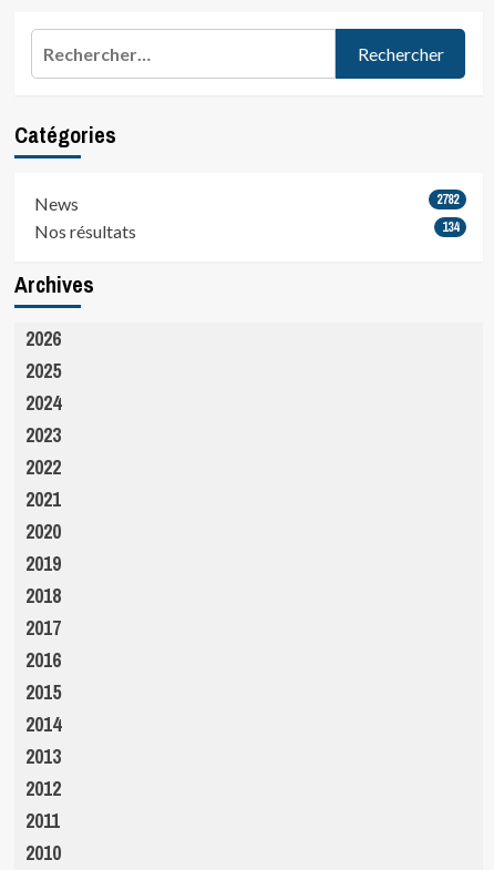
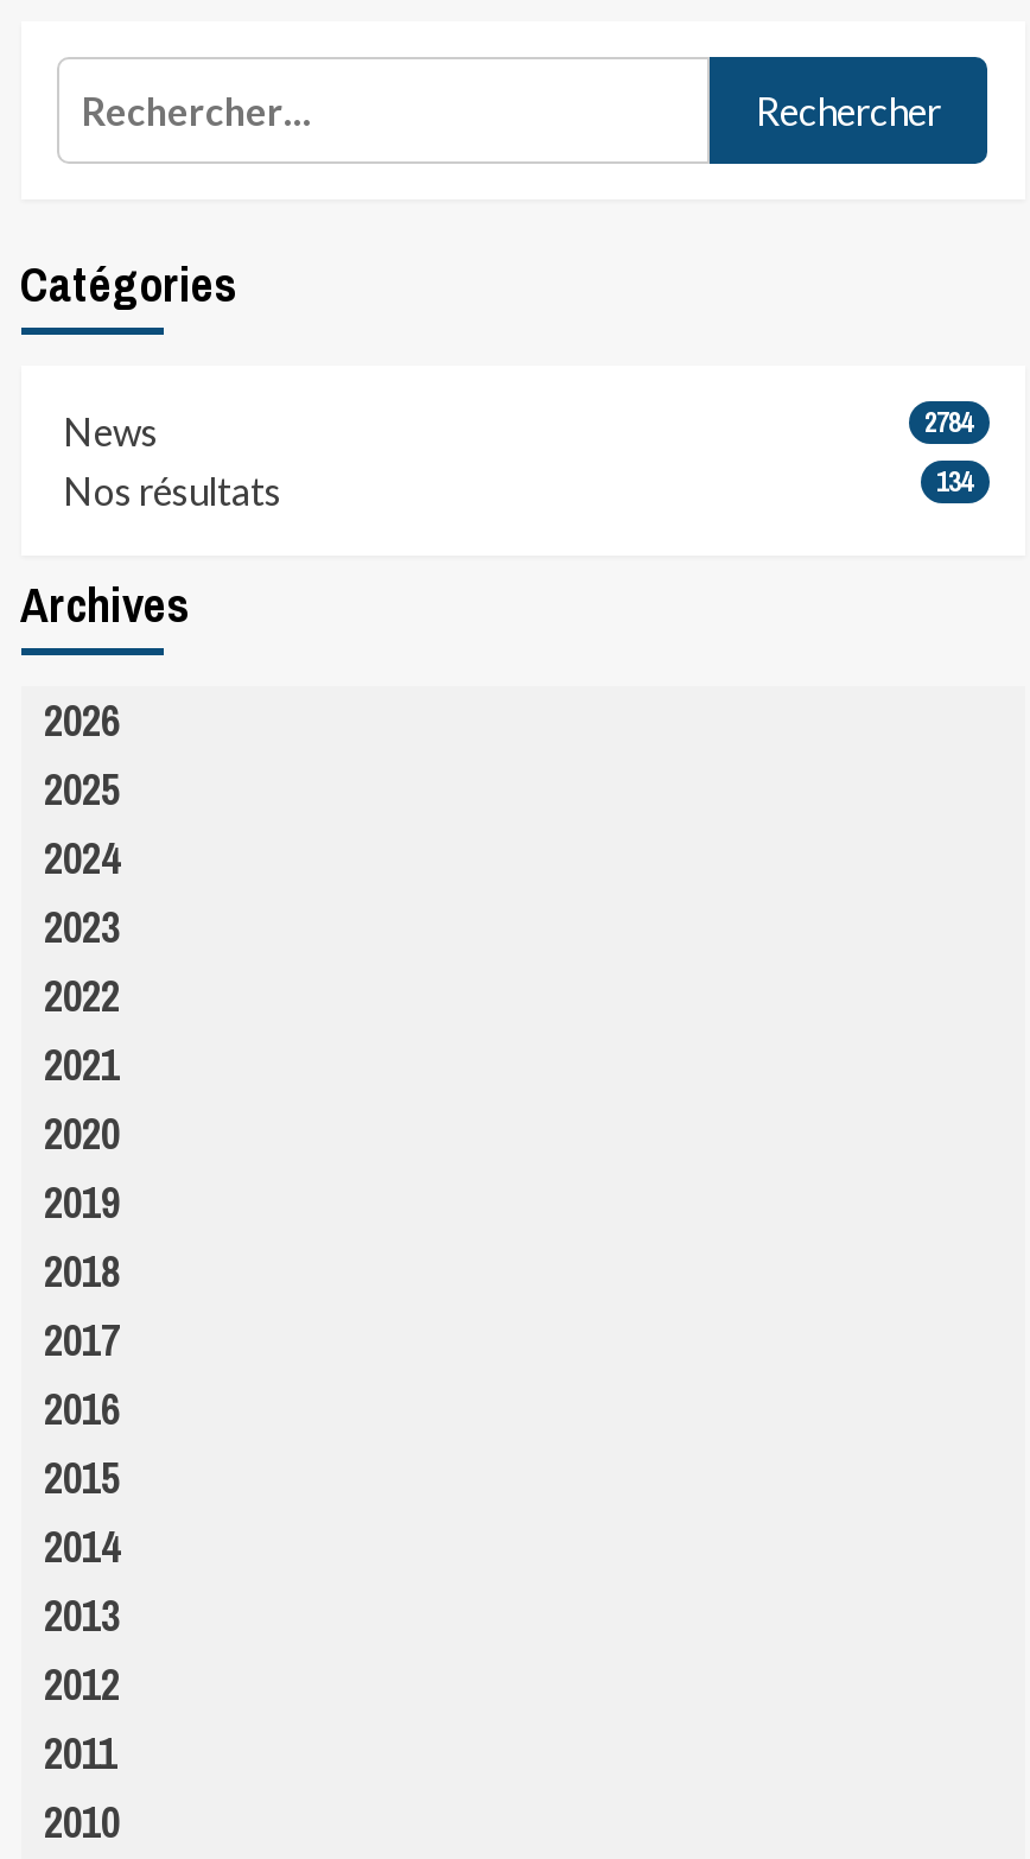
- 2782
+ 2784
